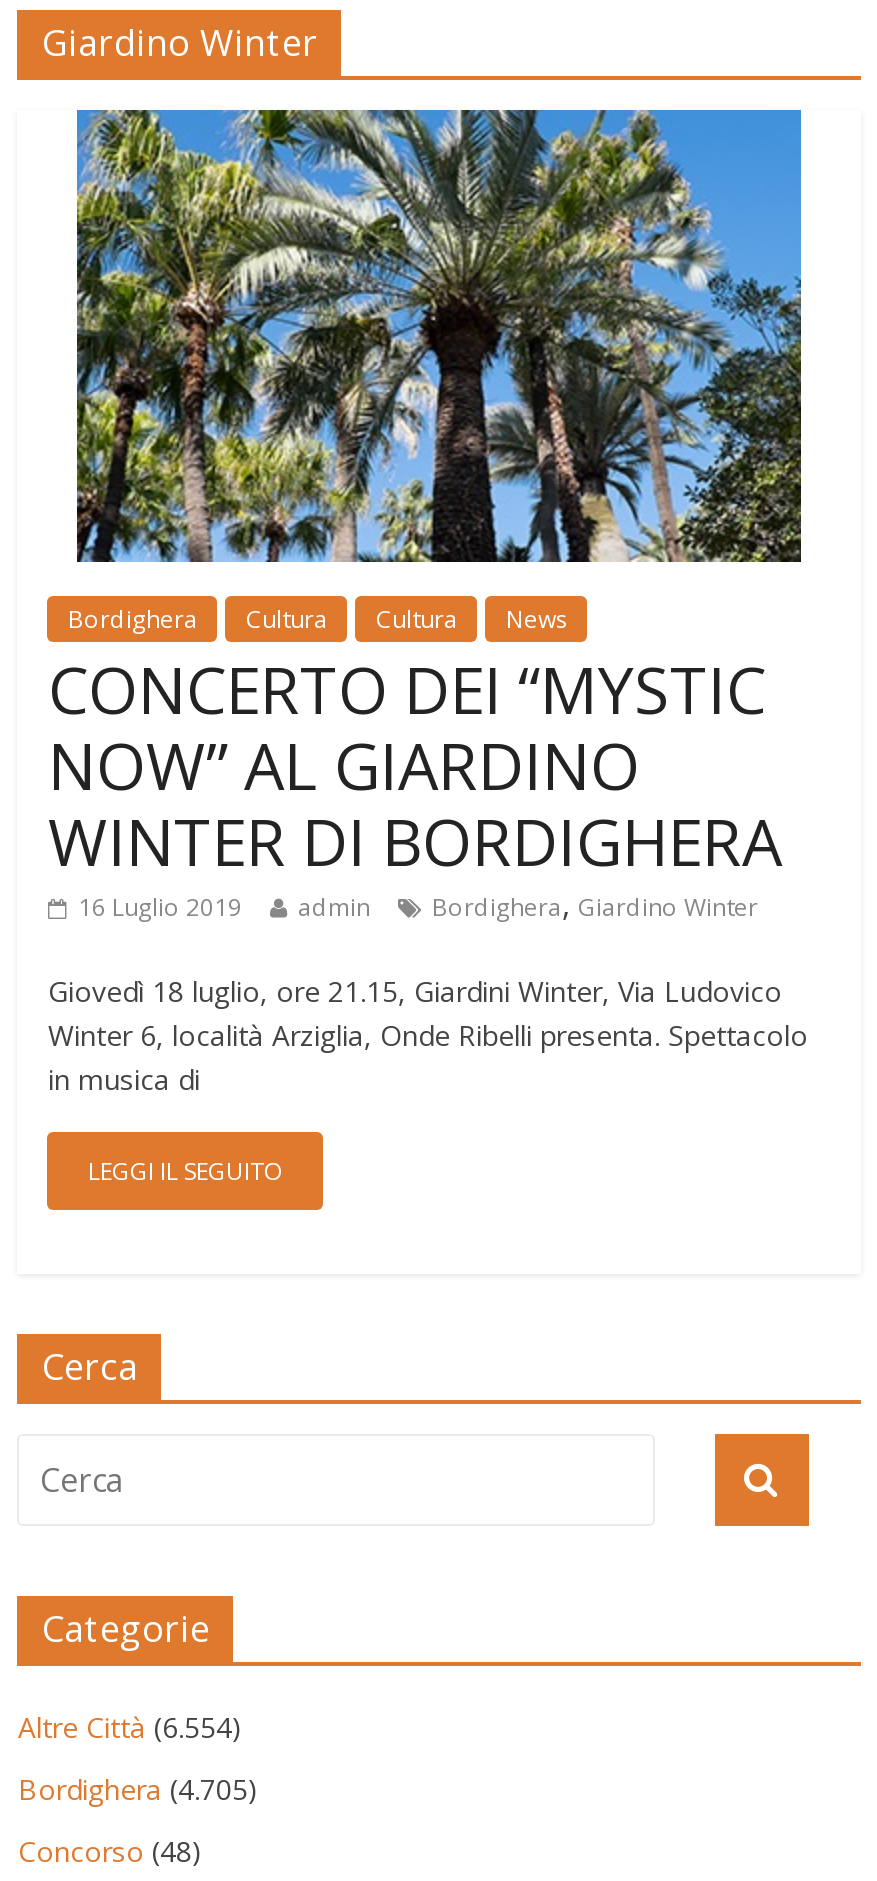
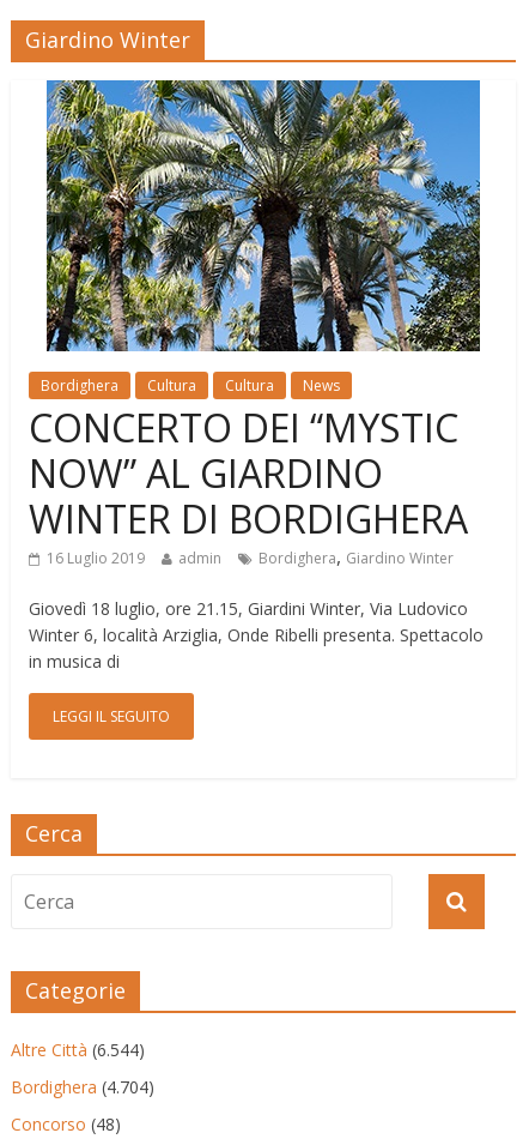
- Altre Città (6.554)
+ Altre Città (6.544)

- Bordighera (4.705)
+ Bordighera (4.704)
